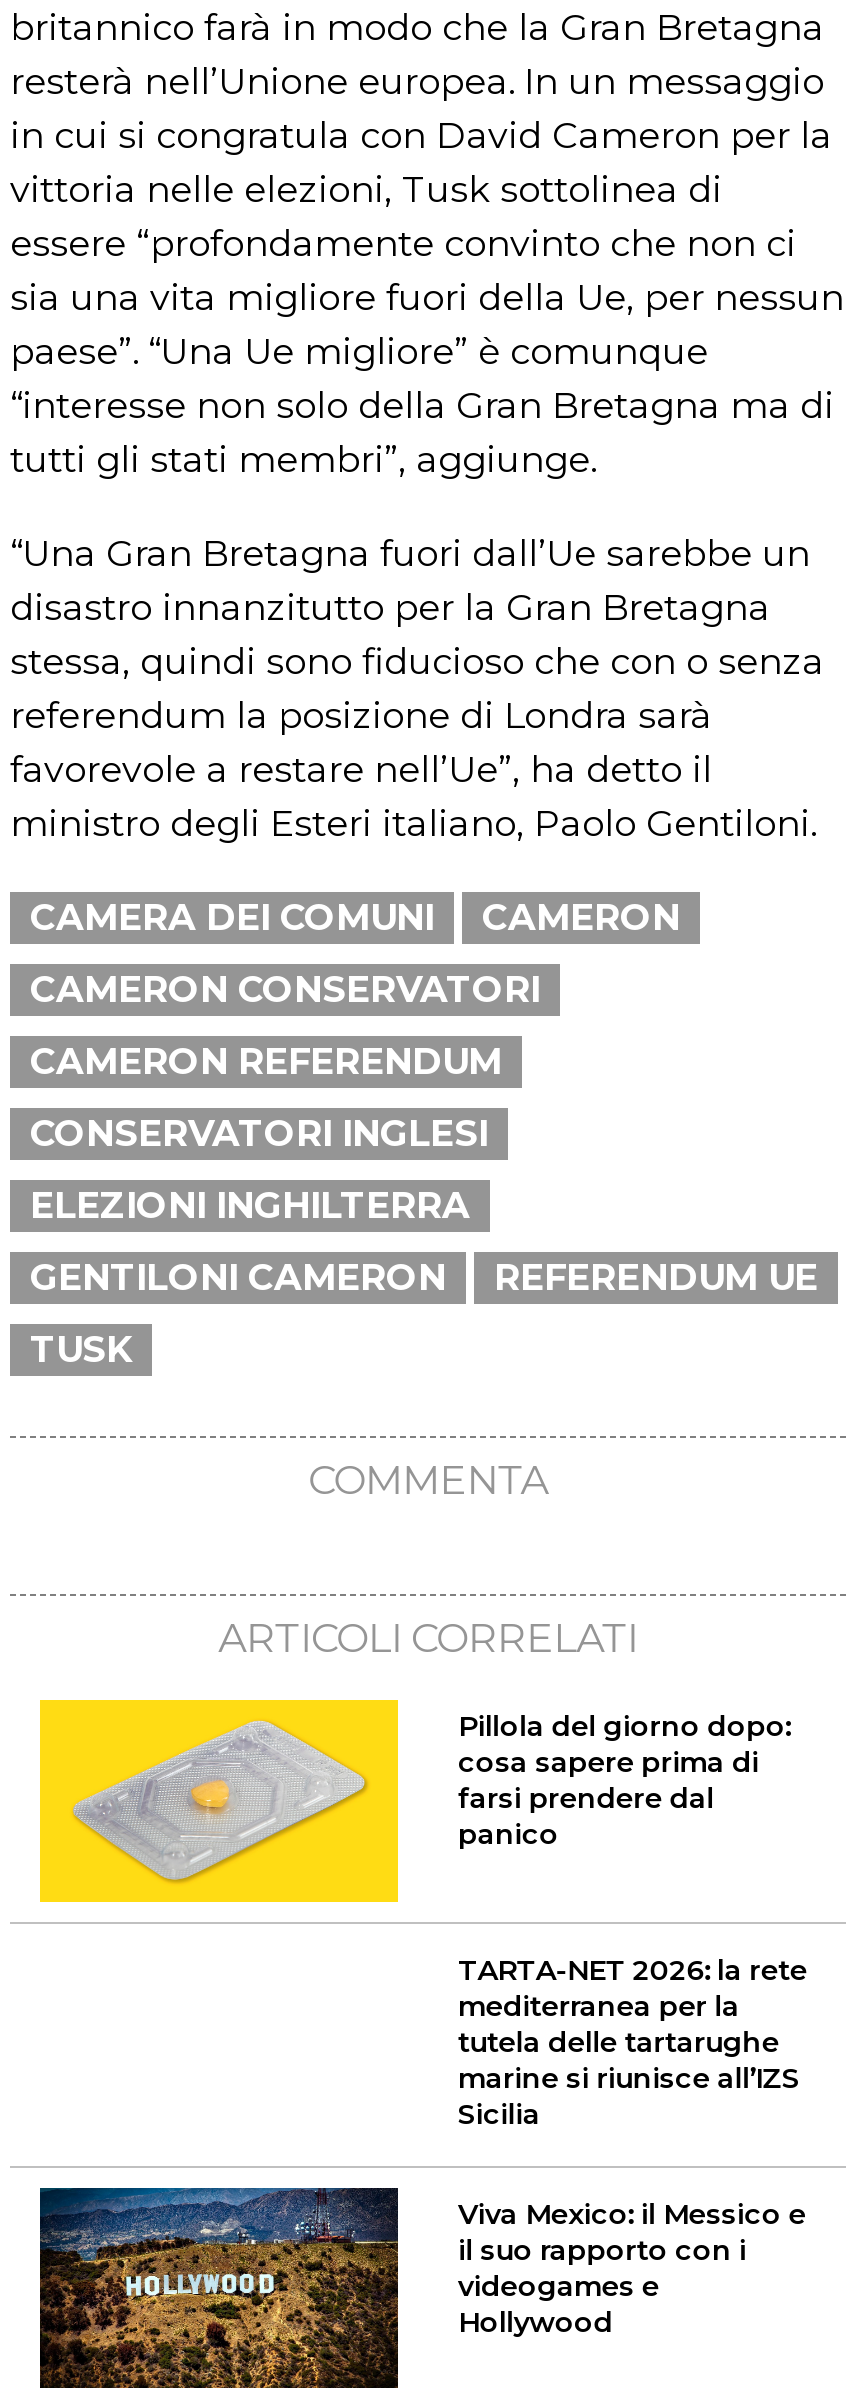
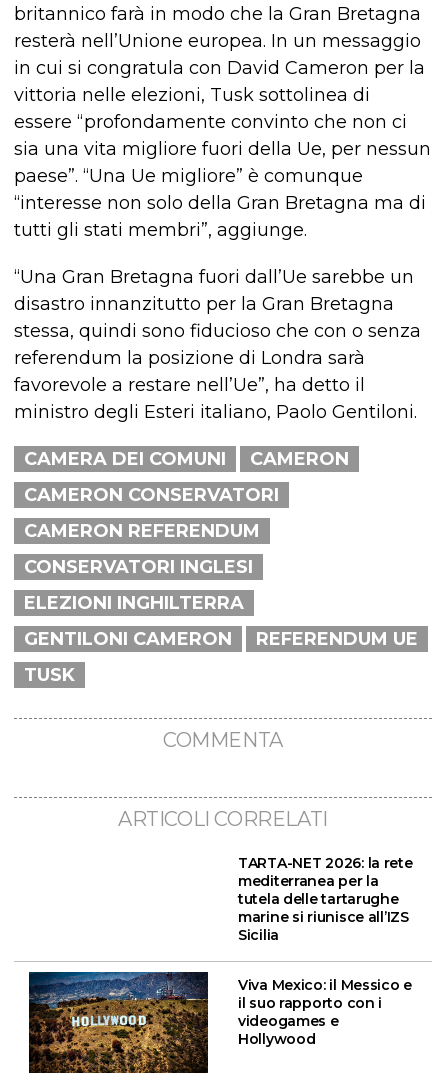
- [image]
- Pillola del giorno dopo:
- cosa sapere prima di
- farsi prendere dal
- panico
